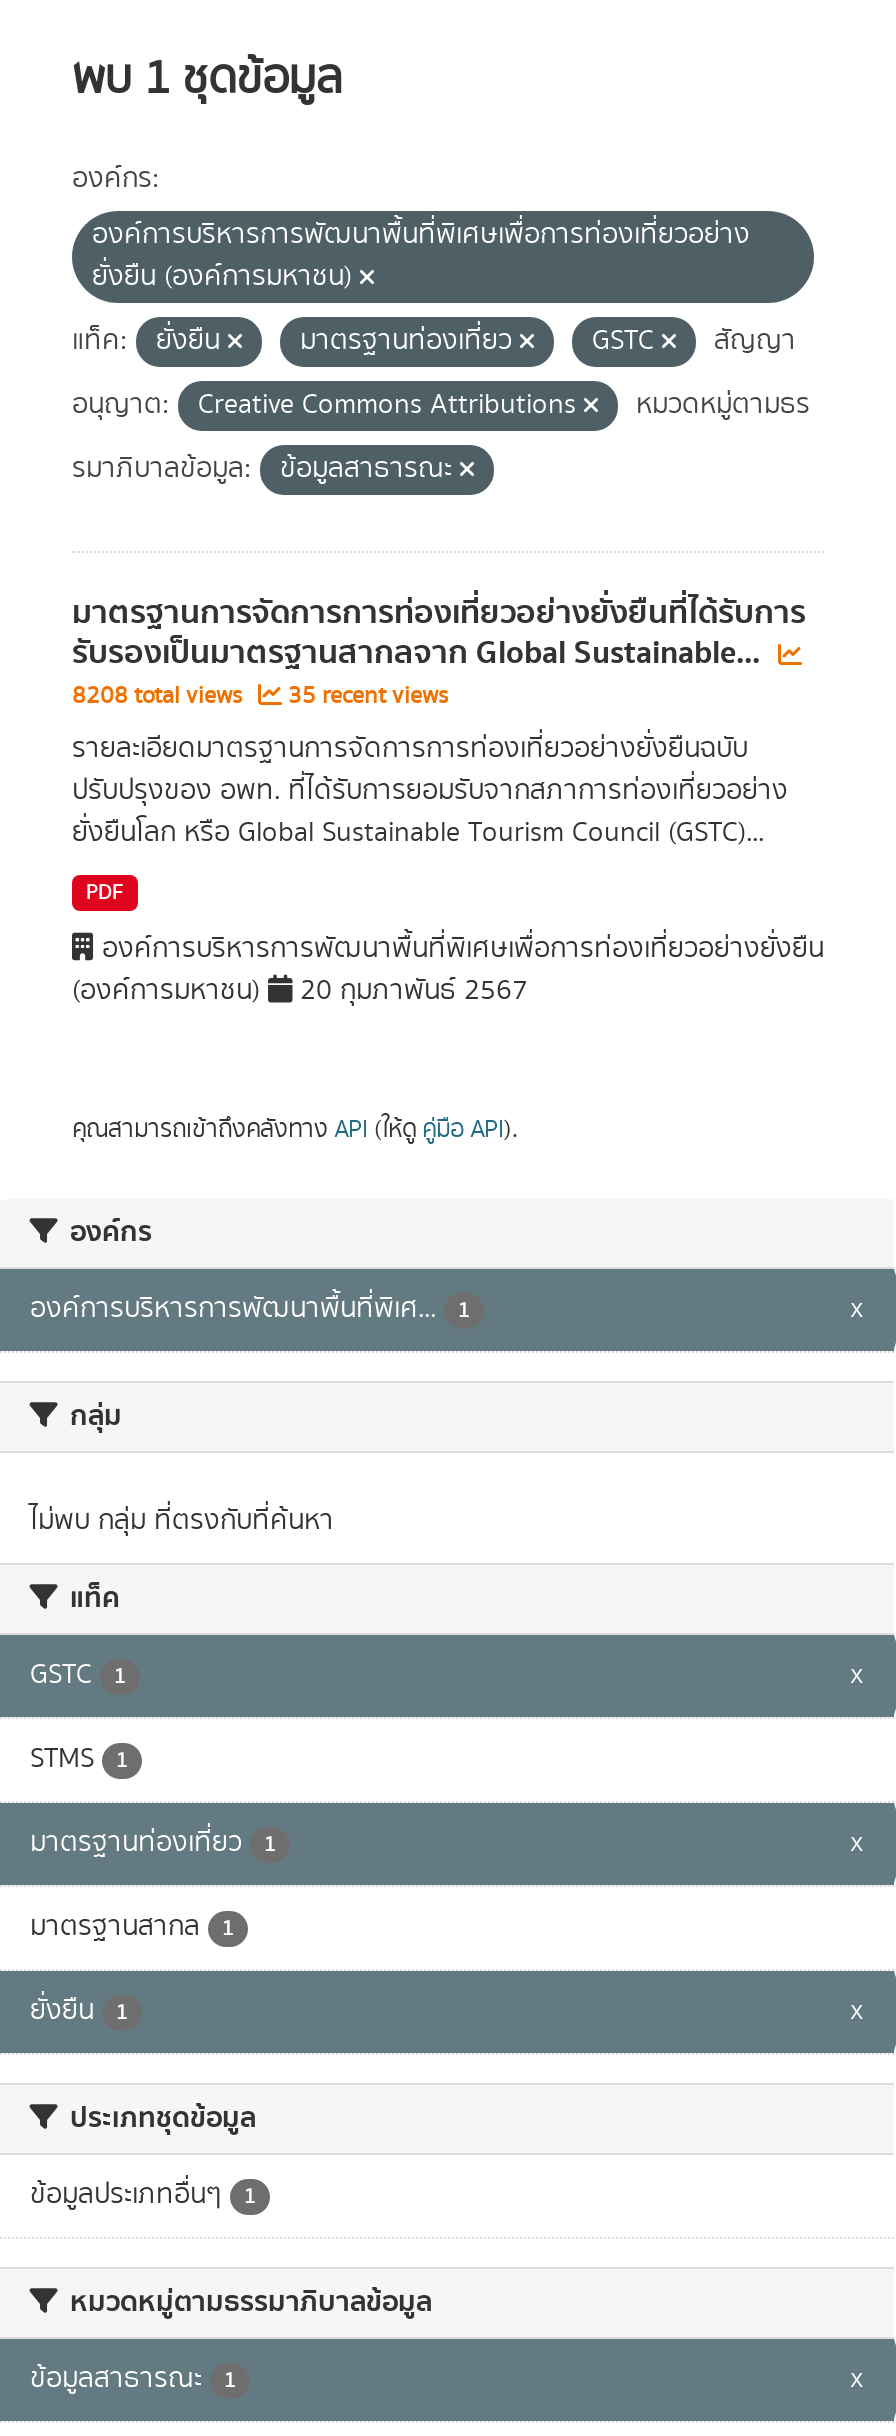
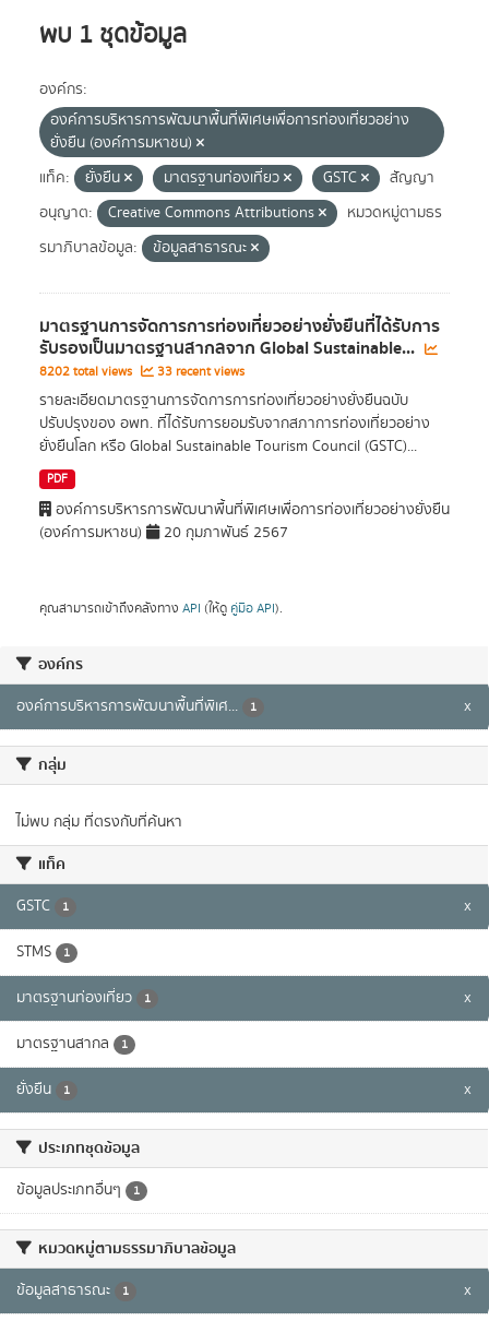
- 8208 total views
+ 8202 total views

- 35 recent views
+ 33 recent views
